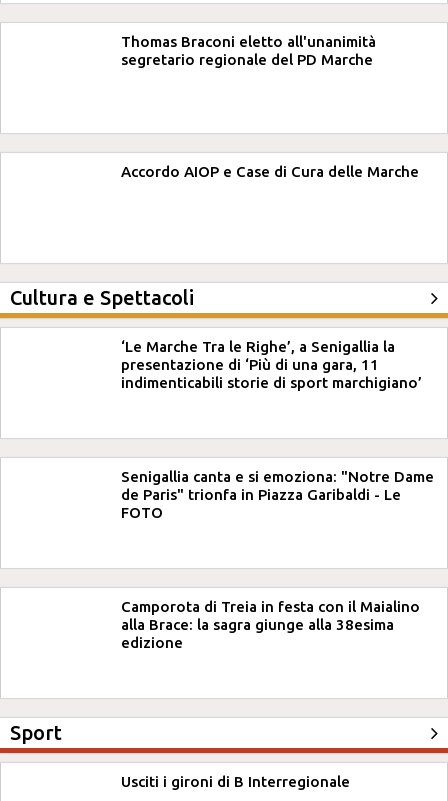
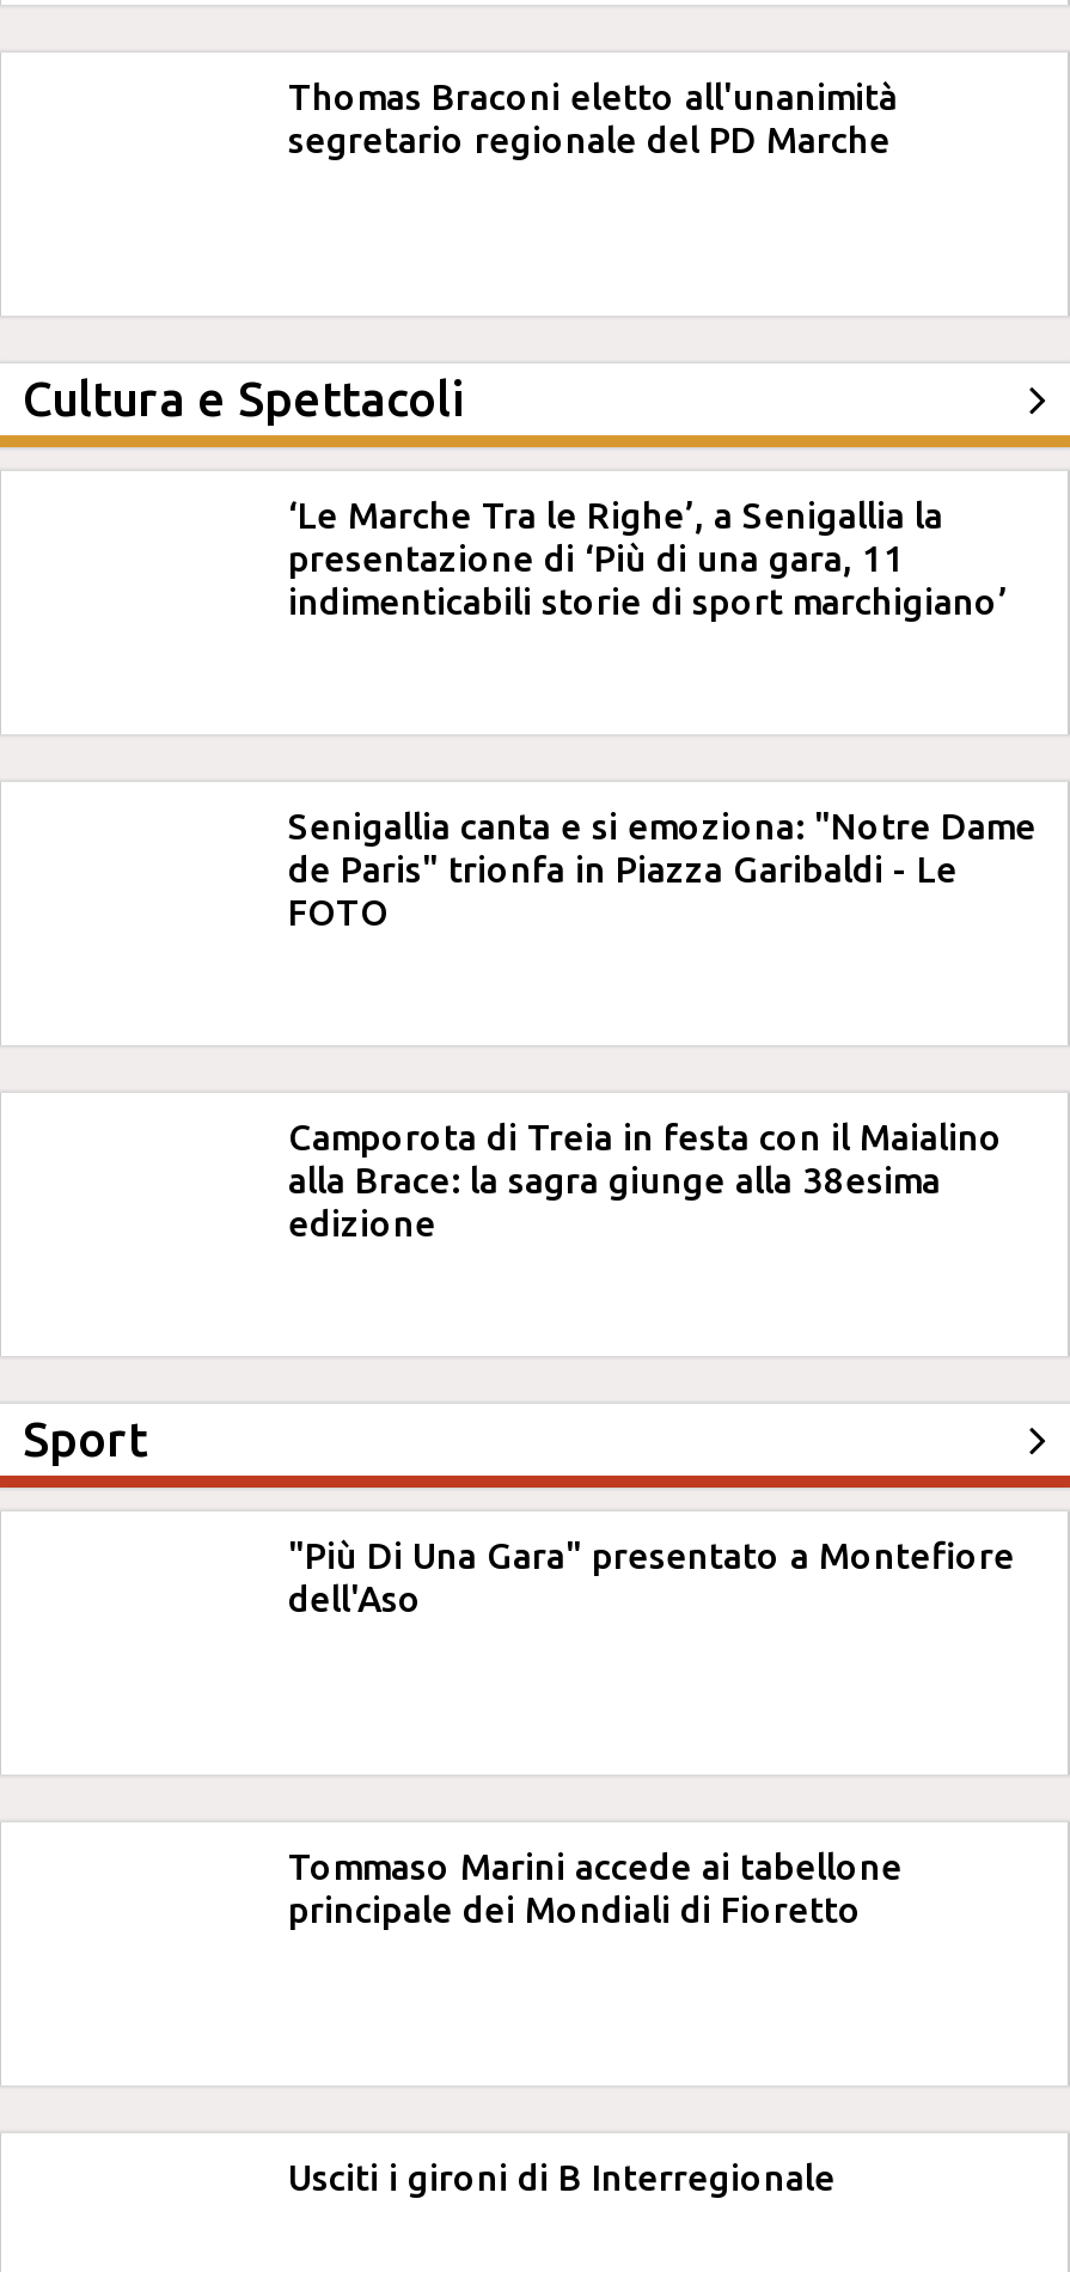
- Accordo AIOP e Case di Cura delle Marche

moved up: Cultura e Spettacoli | ‘Le Marche Tra le Righe’, a Senigallia la | presentazione di ‘Più di una gara, 11 | ... | edizione | Sport

+ "Più Di Una Gara" presentato a Montefiore
+ dell'Aso

+ Tommaso Marini accede ai tabellone
+ principale dei Mondiali di Fioretto
